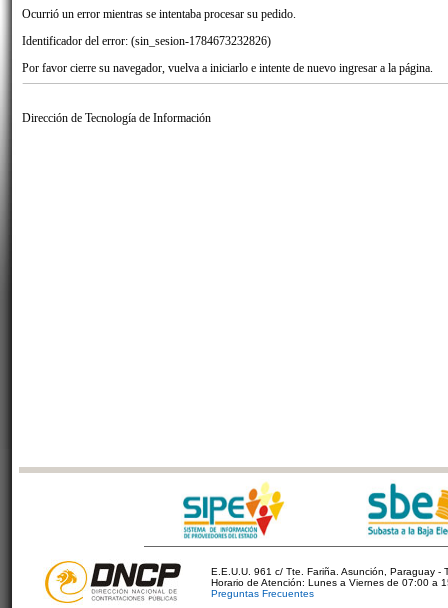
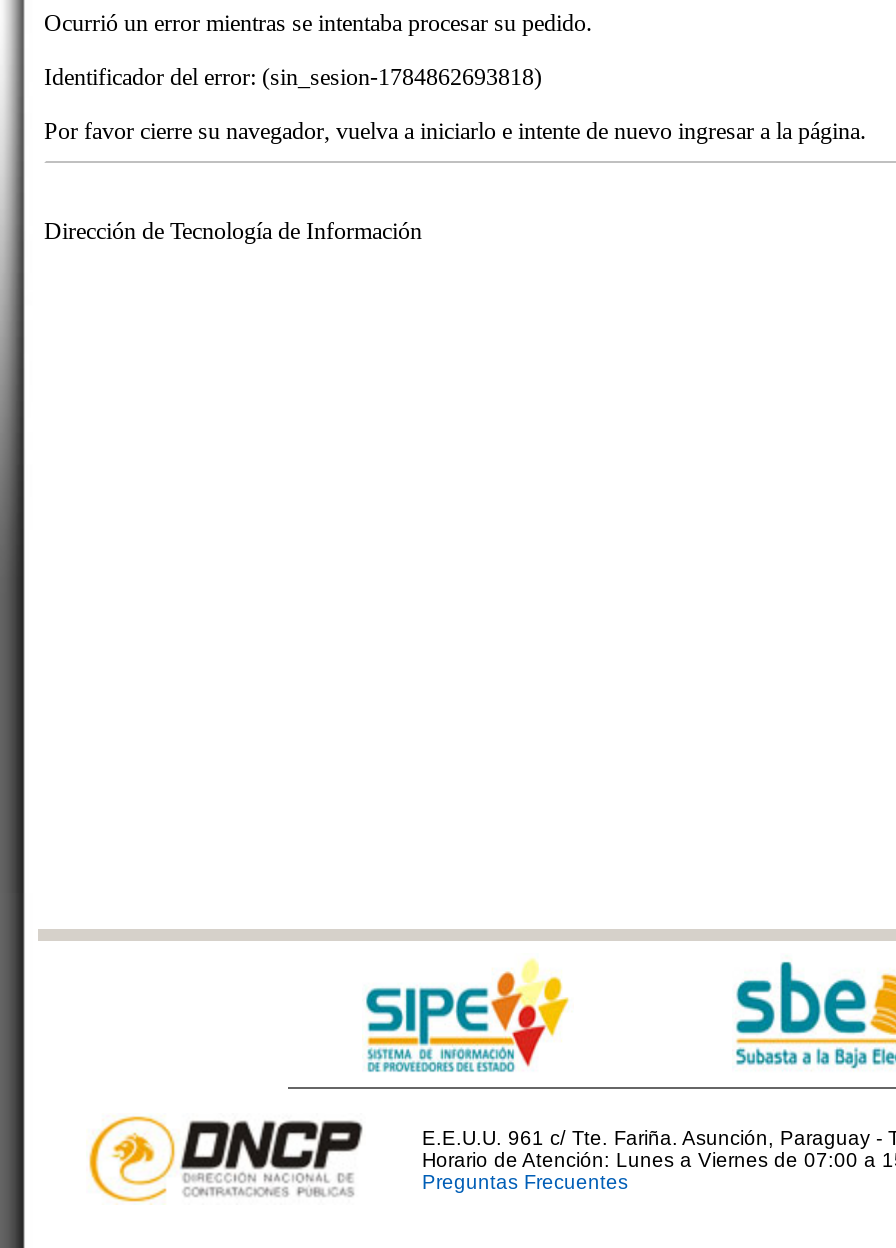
- Identificador del error: (sin_sesion-1784673232826)
+ Identificador del error: (sin_sesion-1784862693818)
